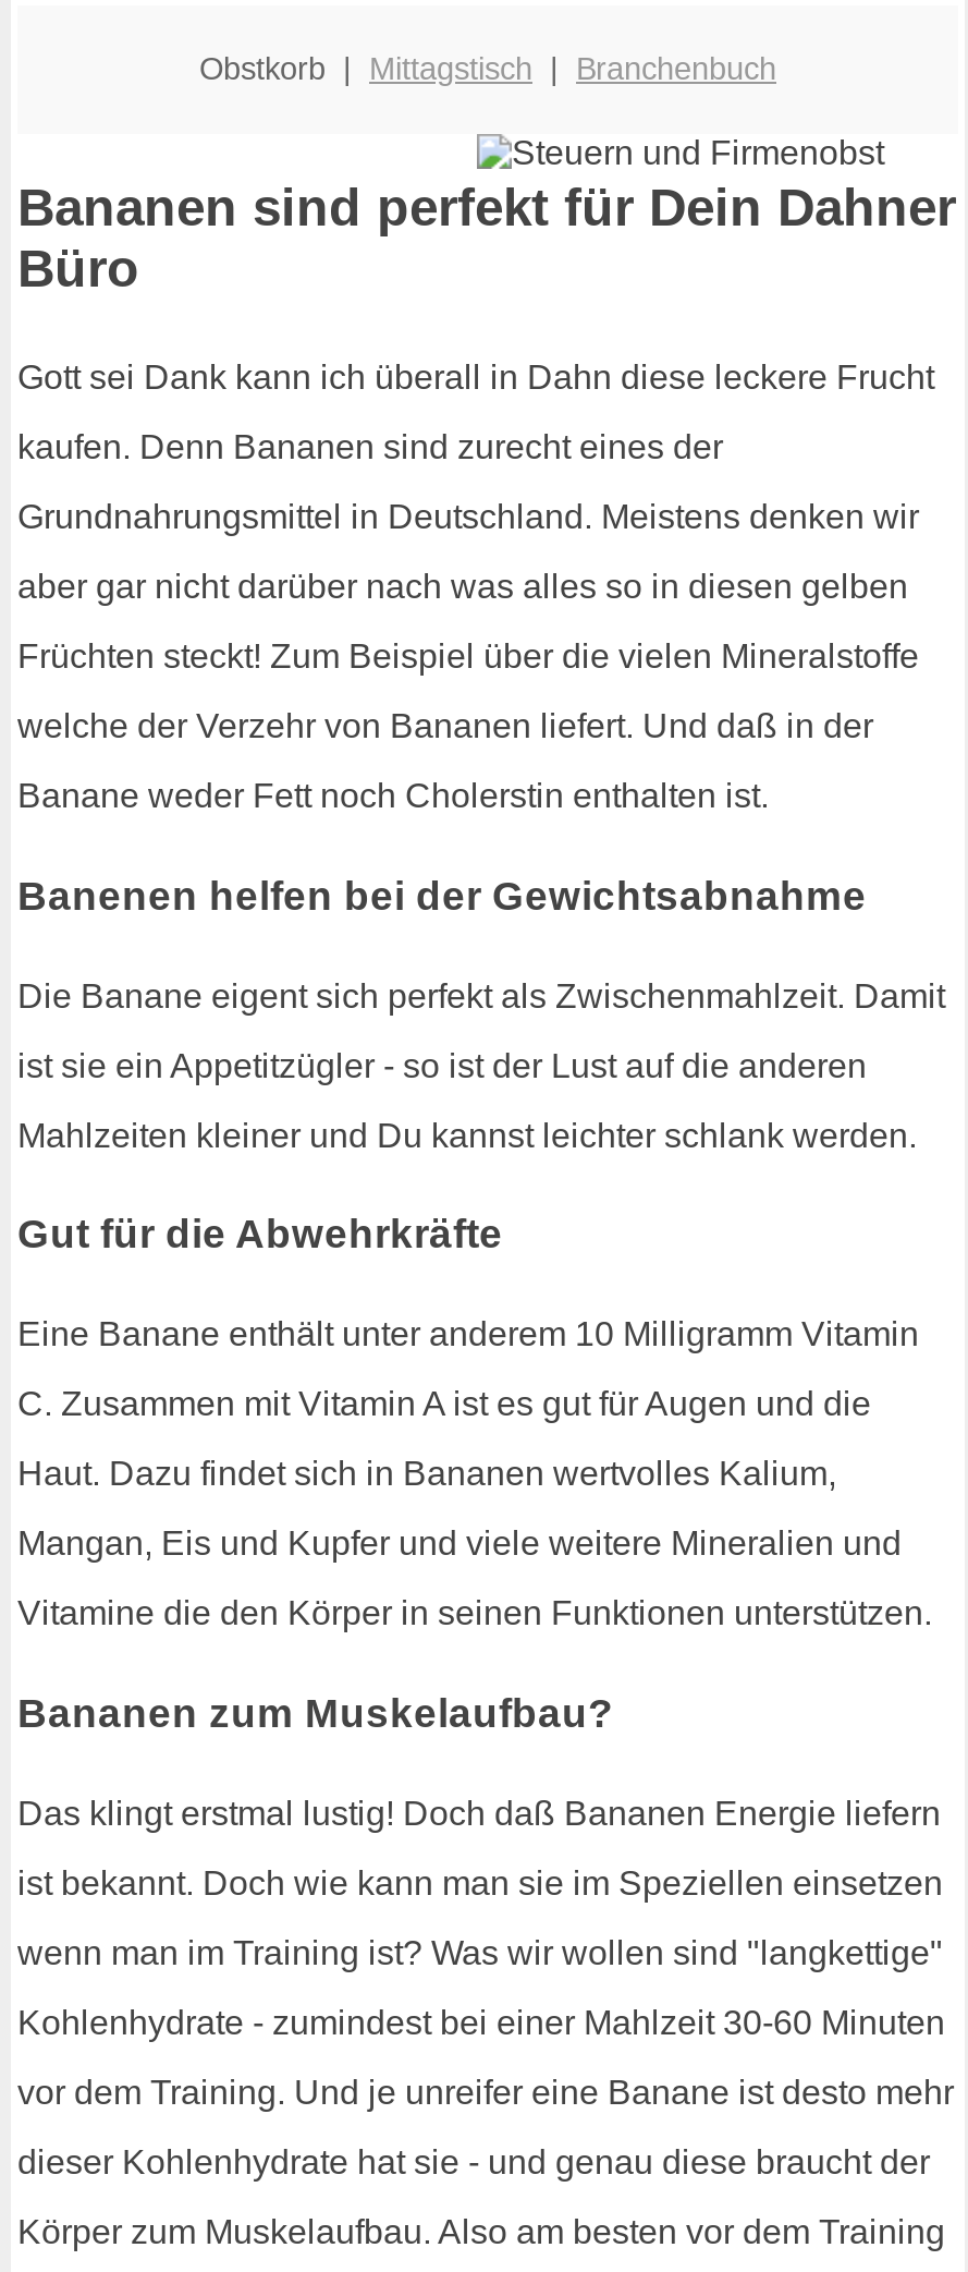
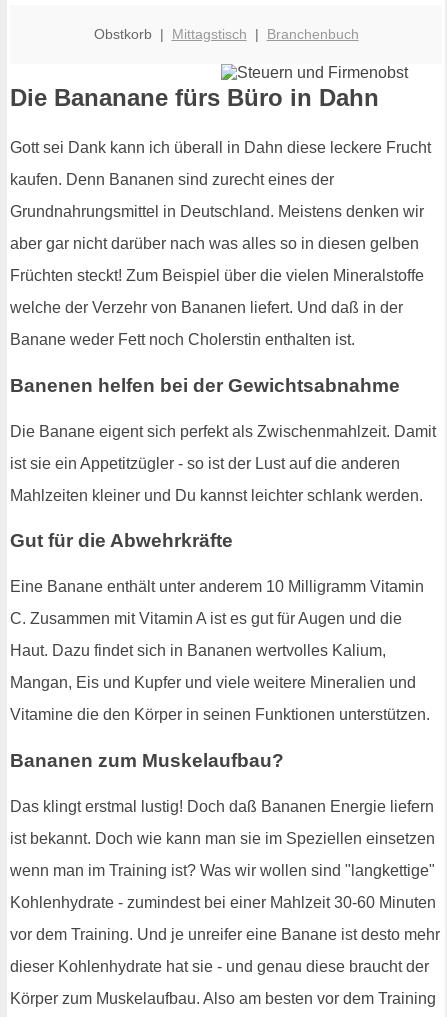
- Bananen sind perfekt für Dein Dahner
- Büro
+ Die Bananane fürs Büro in Dahn
